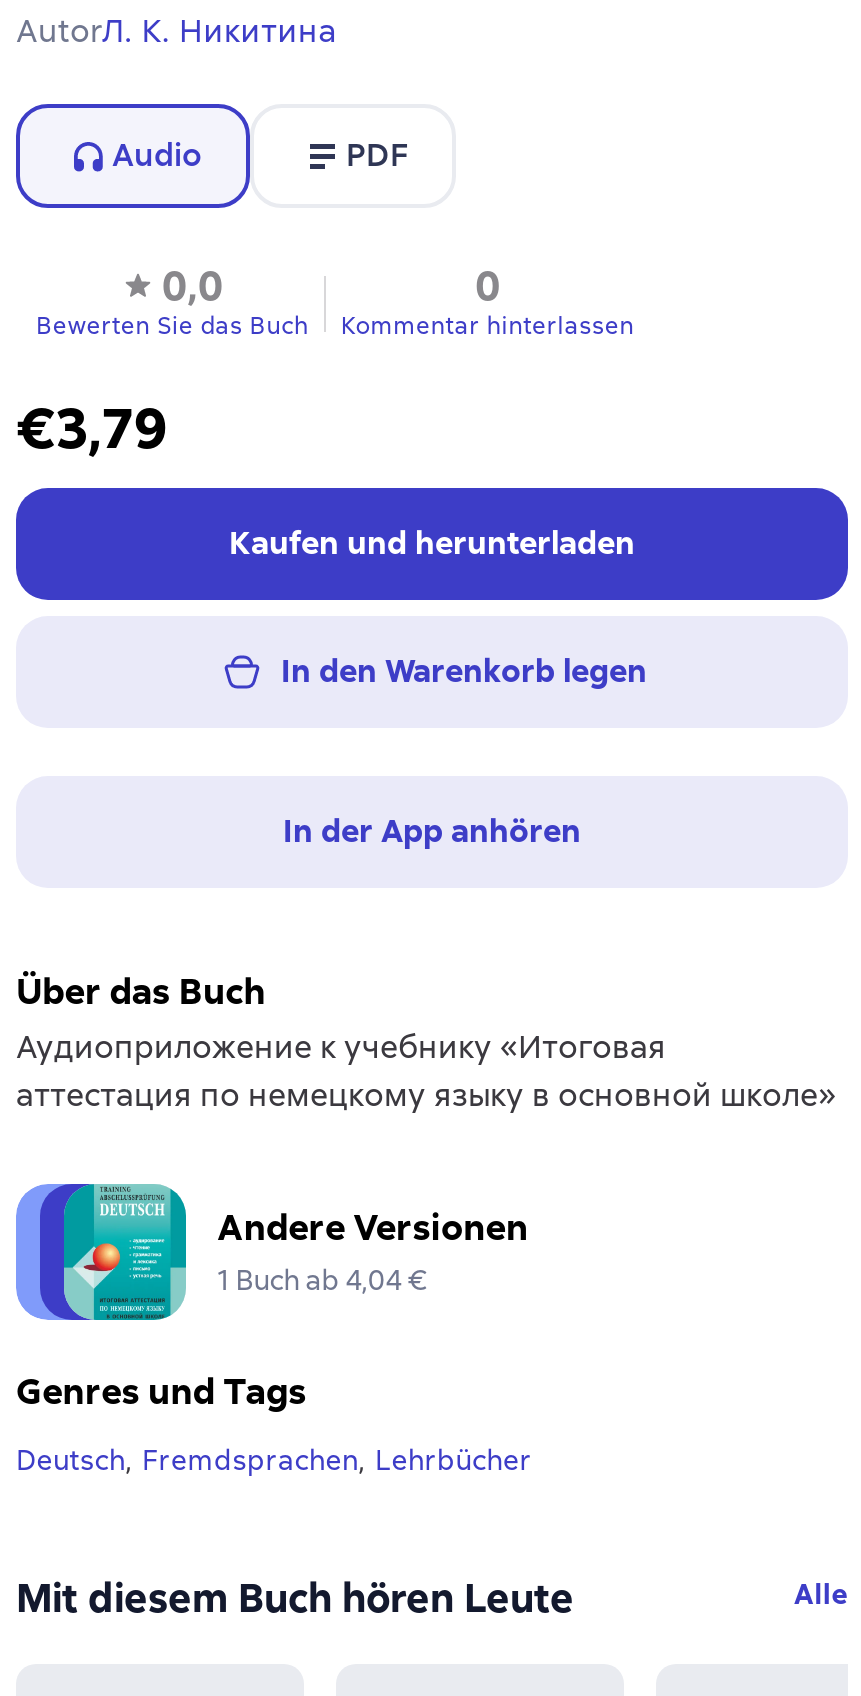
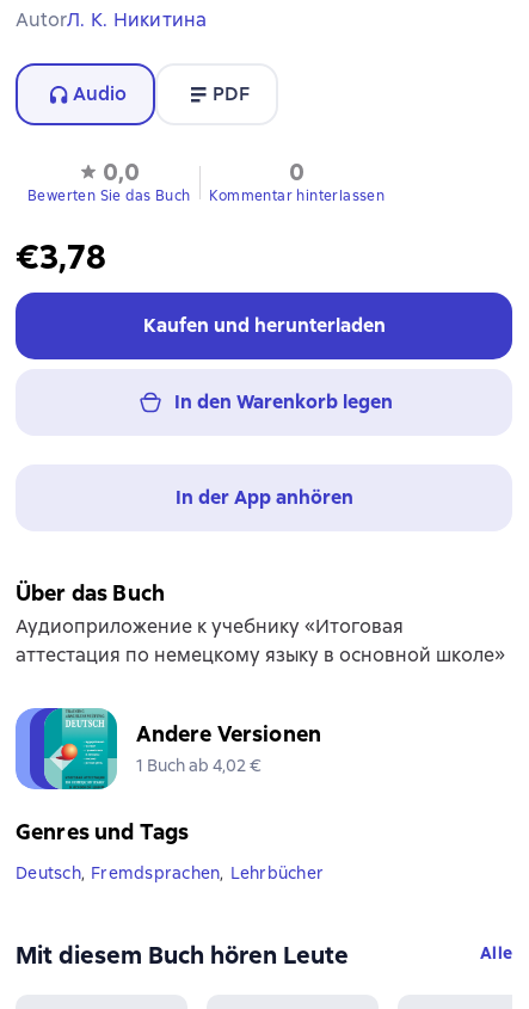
- €3,79
+ €3,78

- 1 Buch ab 4,04 €
+ 1 Buch ab 4,02 €
